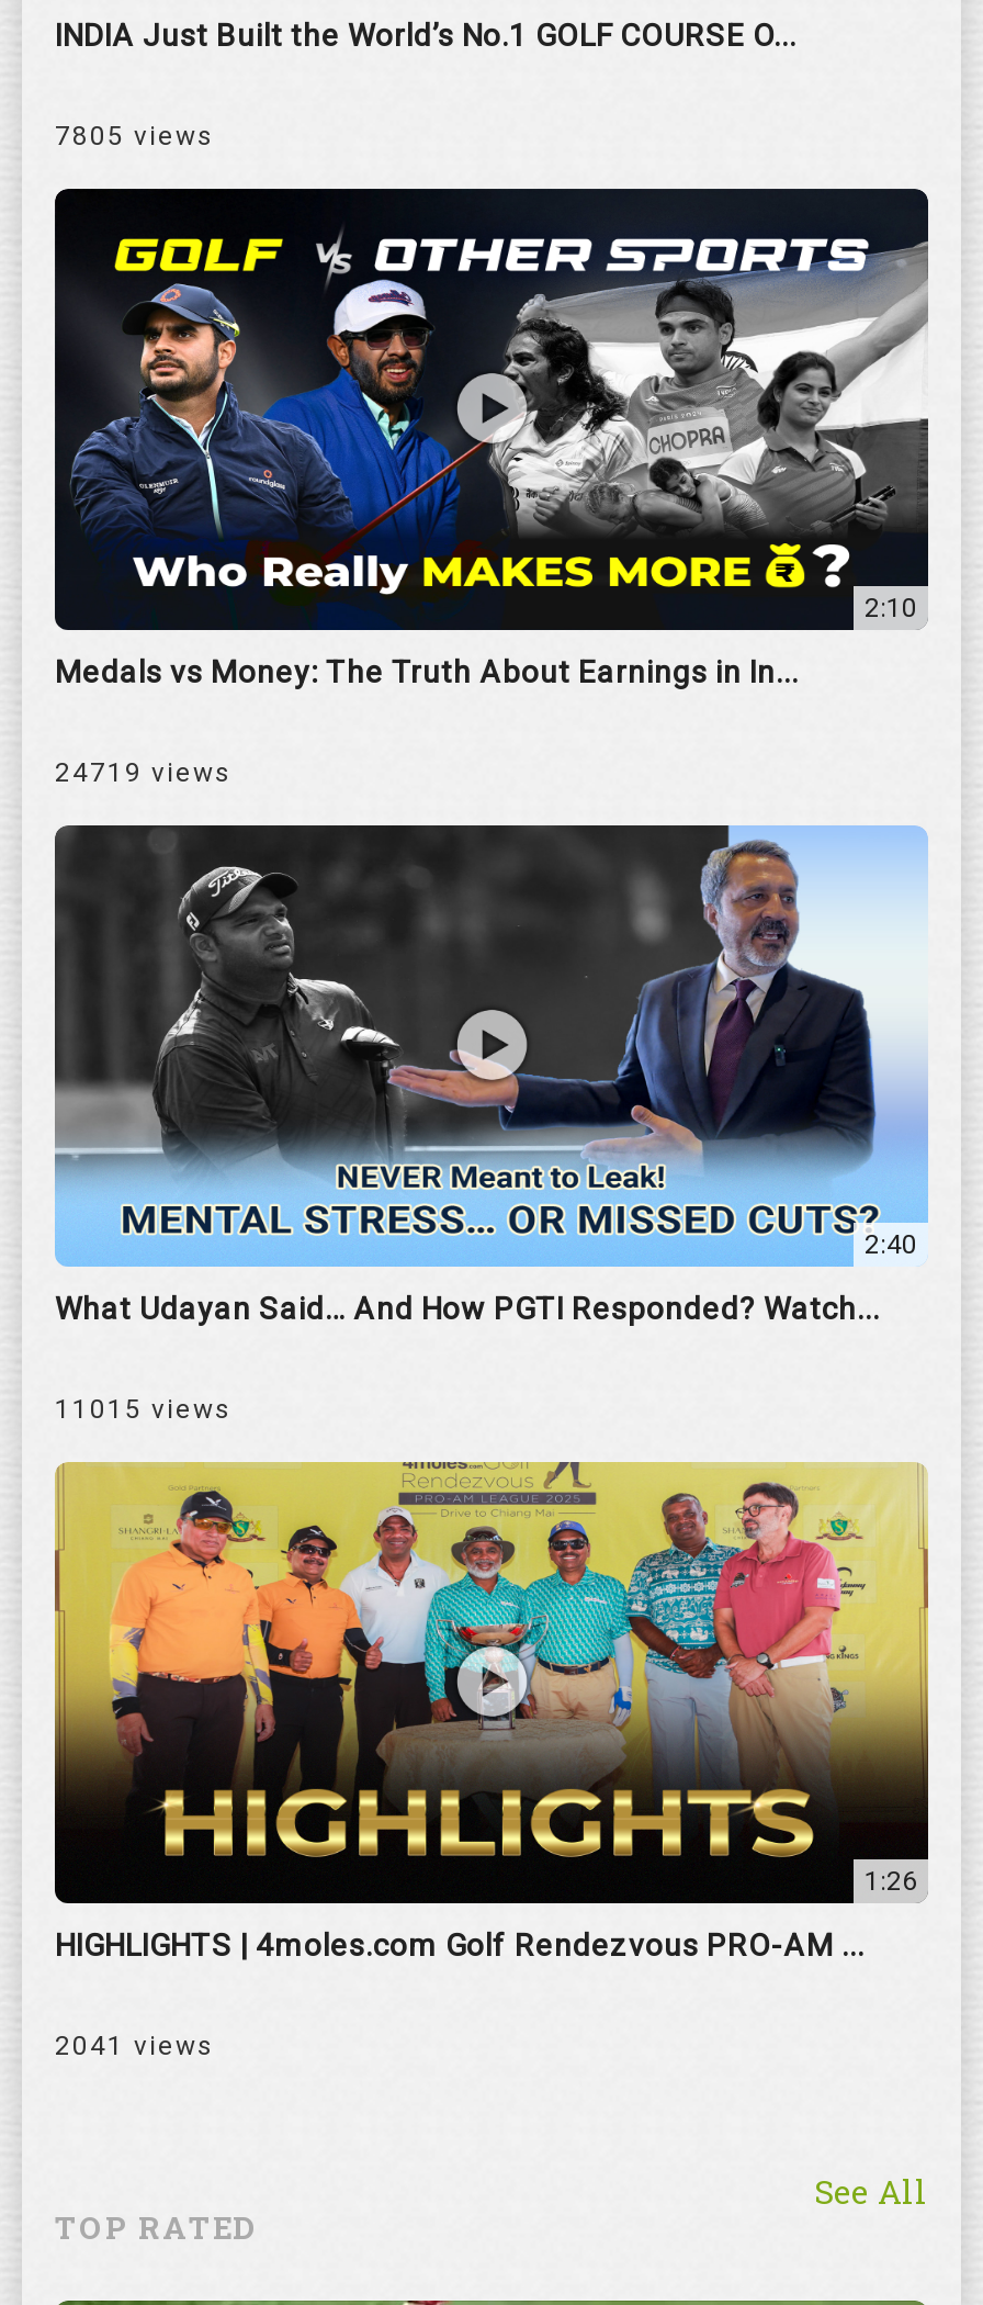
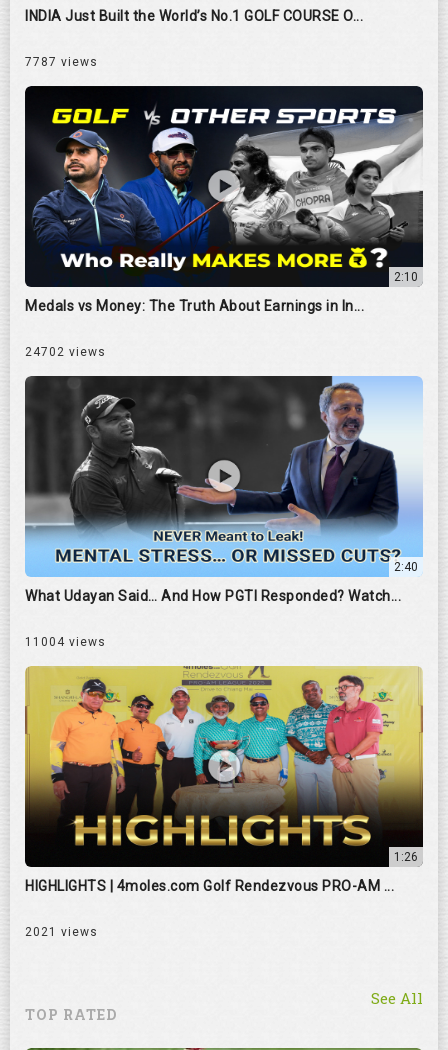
- 7805 views
+ 7787 views

- 24719 views
+ 24702 views

- 11015 views
+ 11004 views

- 2041 views
+ 2021 views
